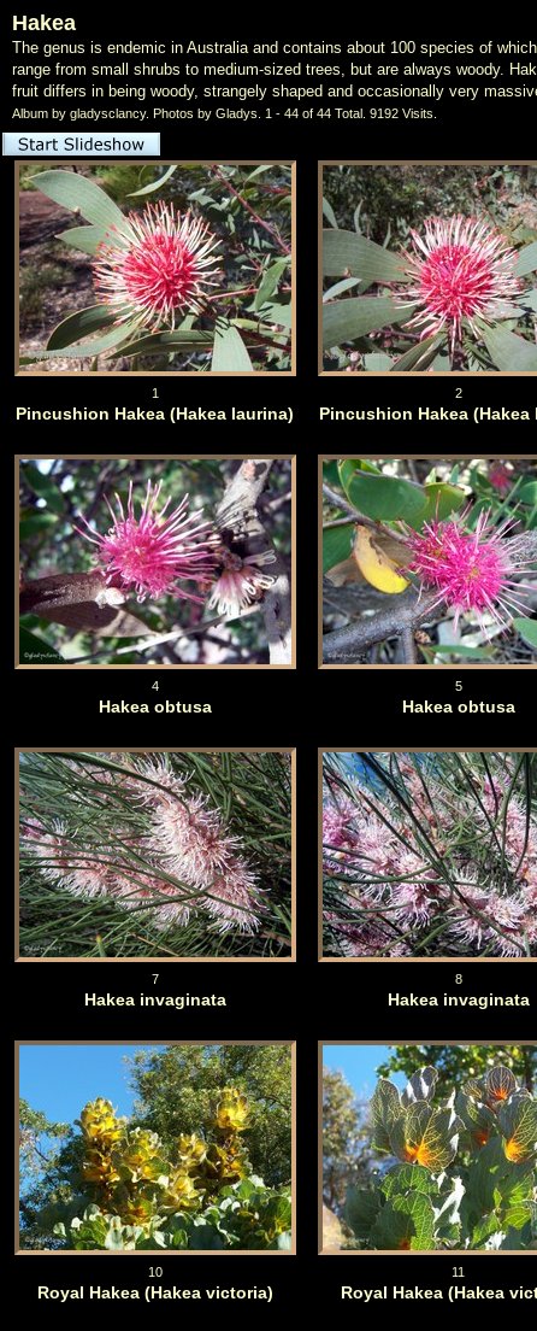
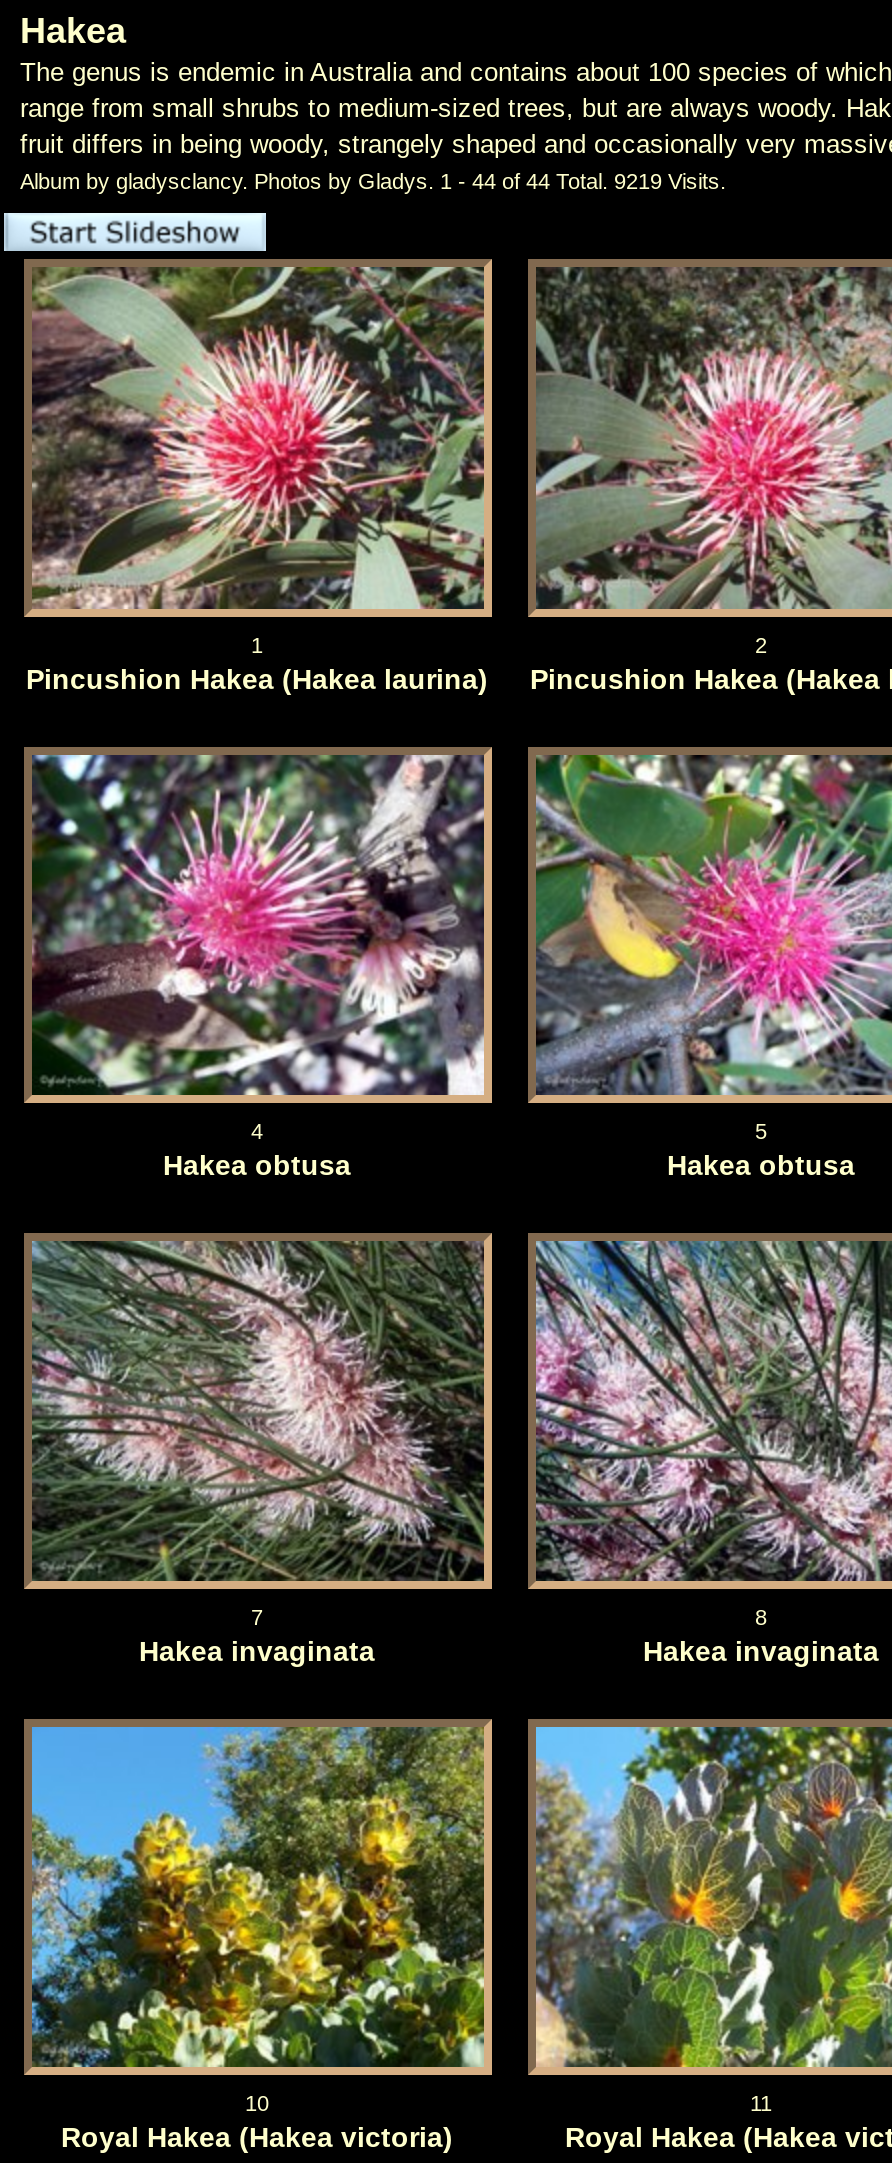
- Album by gladysclancy. Photos by Gladys. 1 - 44 of 44 Total. 9192 Visits.
+ Album by gladysclancy. Photos by Gladys. 1 - 44 of 44 Total. 9219 Visits.
